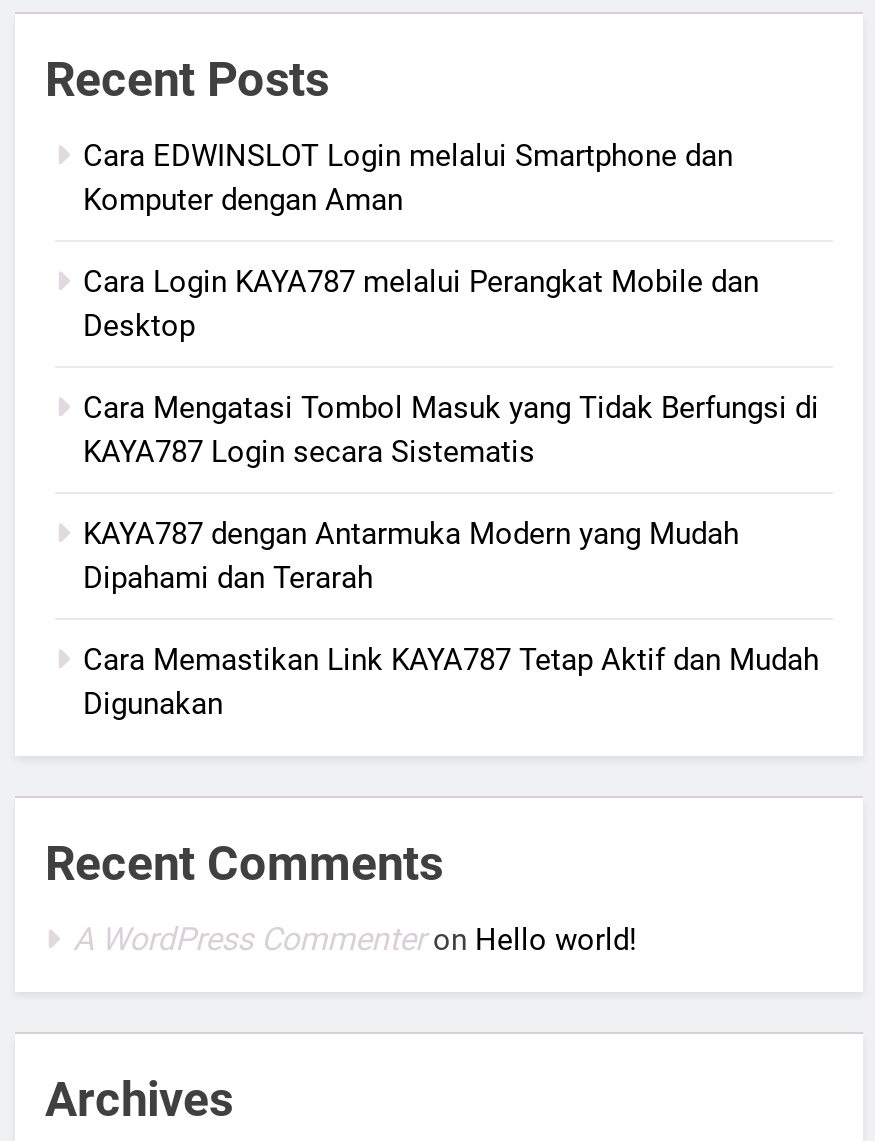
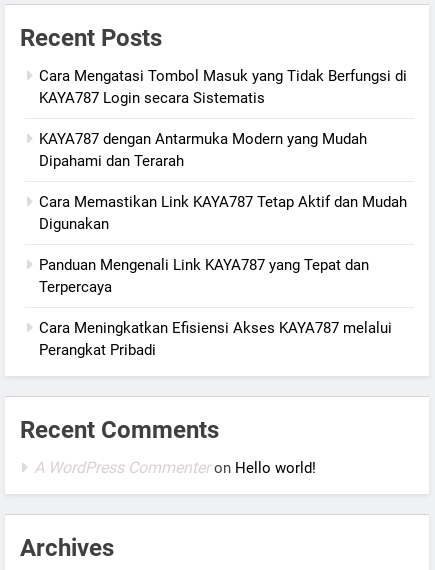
- Cara EDWINSLOT Login melalui Smartphone dan
- Komputer dengan Aman
- Cara Login KAYA787 melalui Perangkat Mobile dan
- Desktop

moved up: Cara Mengatasi Tombol Masuk yang Tidak Berfungsi di | KAYA787 Login secara Sistematis | KAYA787 dengan Antarmuka Modern yang Mudah | Dipahami dan Terarah | Cara Memastikan Link KAYA787 Tetap Aktif dan Mudah | Digunakan

+ Panduan Mengenali Link KAYA787 yang Tepat dan
+ Terpercaya
+ Cara Meningkatkan Efisiensi Akses KAYA787 melalui
+ Perangkat Pribadi
